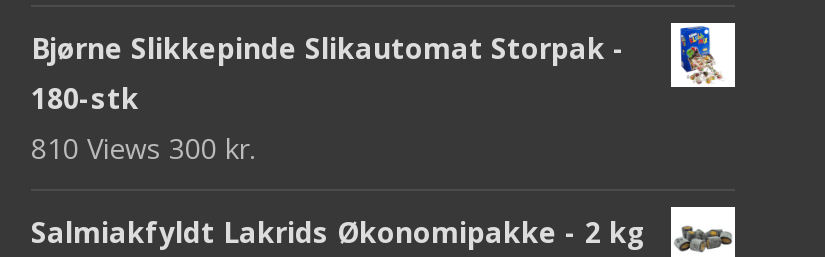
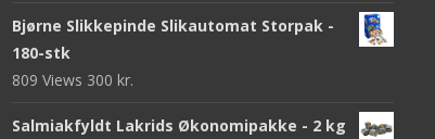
- 810 Views 300 kr.
+ 809 Views 300 kr.
